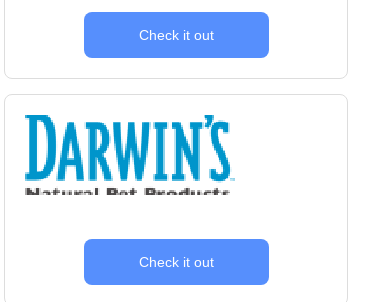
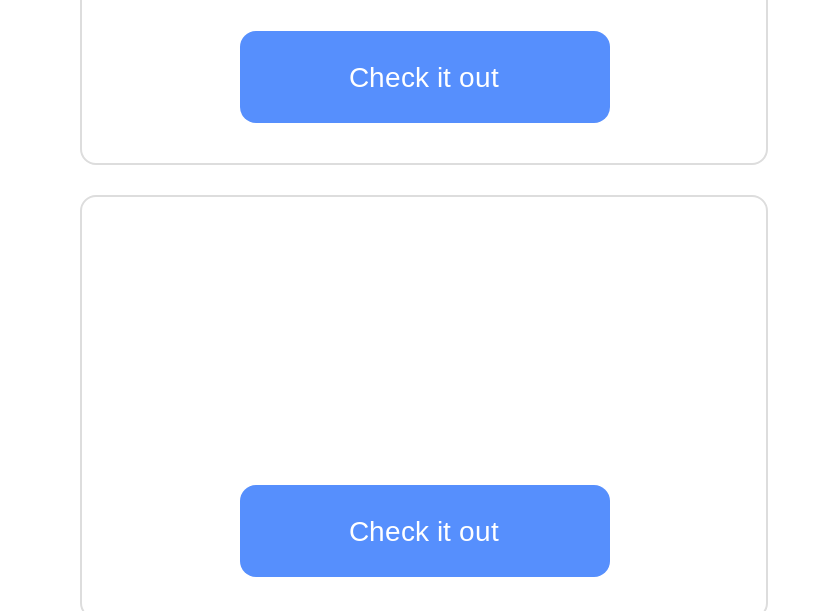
- [image]
